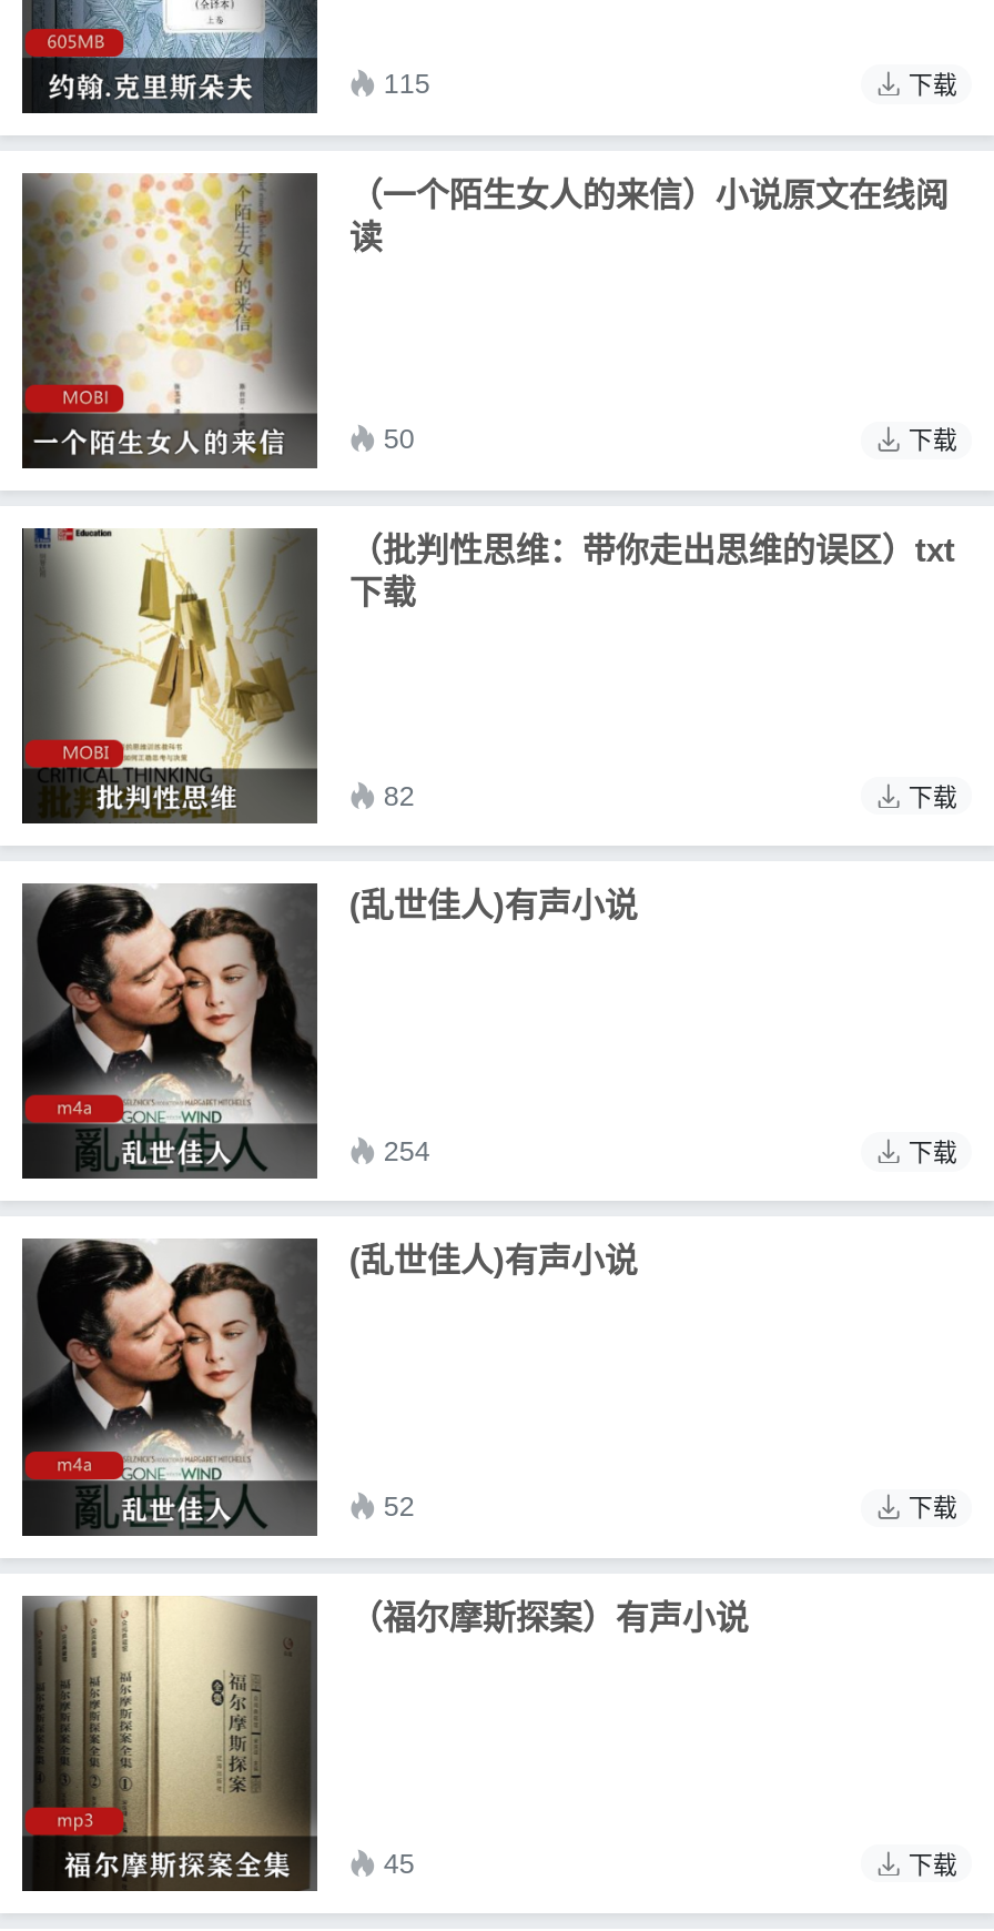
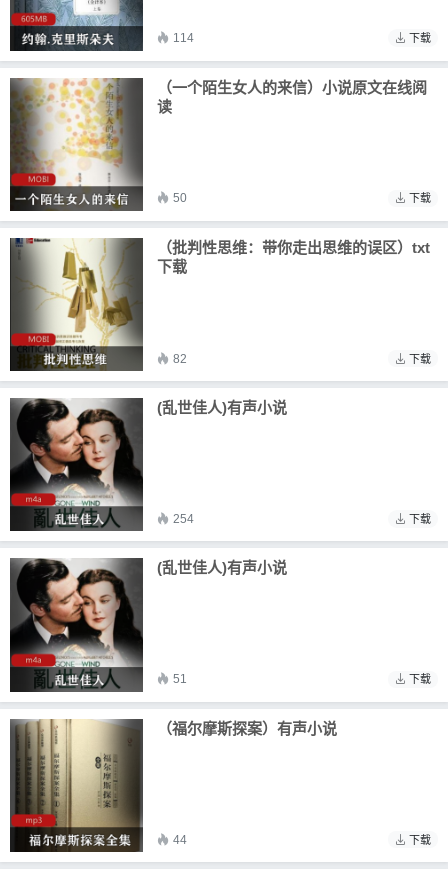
- 115
+ 114

- 52
+ 51

- 45
+ 44
